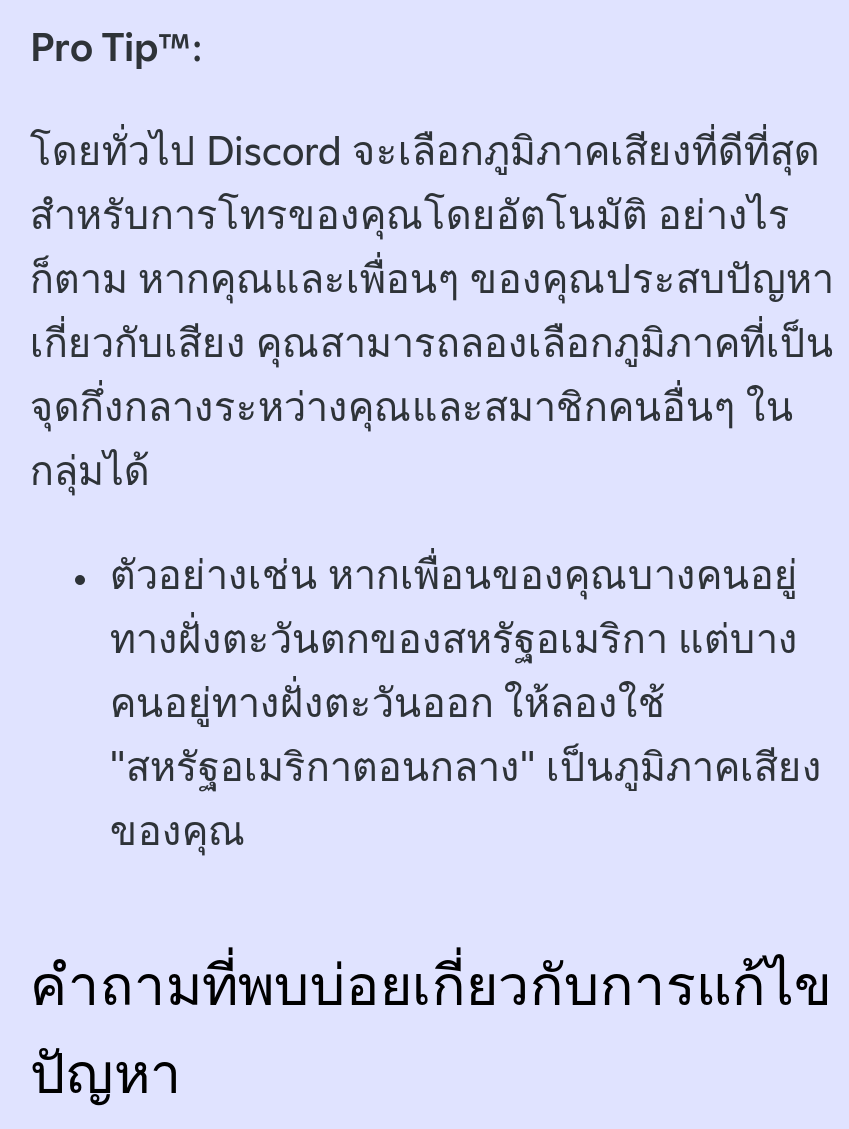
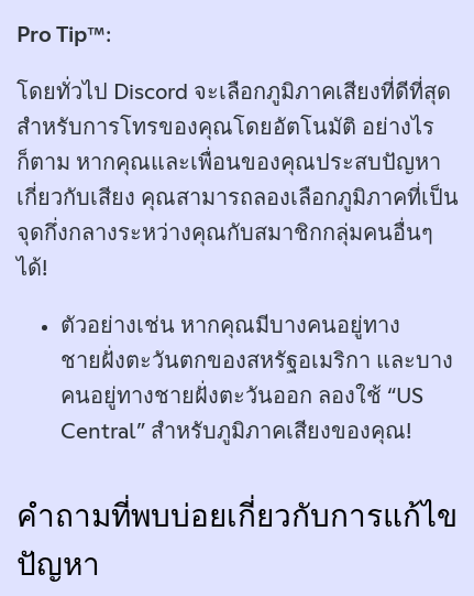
- ก็ตาม หากคุณและเพื่อนๆ ของคุณประสบปัญหา
+ ก็ตาม หากคุณและเพื่อนของคุณประสบปัญหา

- จุดกึ่งกลางระหว่างคุณและสมาชิกคนอื่นๆ ใน
- กลุ่มได้
- ตัวอย่างเช่น หากเพื่อนของคุณบางคนอยู่
- ทางฝั่งตะวันตกของสหรัฐอเมริกา แต่บาง
- คนอยู่ทางฝั่งตะวันออก ให้ลองใช้
- "สหรัฐอเมริกาตอนกลาง" เป็นภูมิภาคเสียง
- ของคุณ
+ จุดกึ่งกลางระหว่างคุณกับสมาชิกกลุ่มคนอื่นๆ
+ ได้!
+ ตัวอย่างเช่น หากคุณมีบางคนอยู่ทาง
+ ชายฝั่งตะวันตกของสหรัฐอเมริกา และบาง
+ คนอยู่ทางชายฝั่งตะวันออก ลองใช้ “US
+ Central” สำหรับภูมิภาคเสียงของคุณ!
